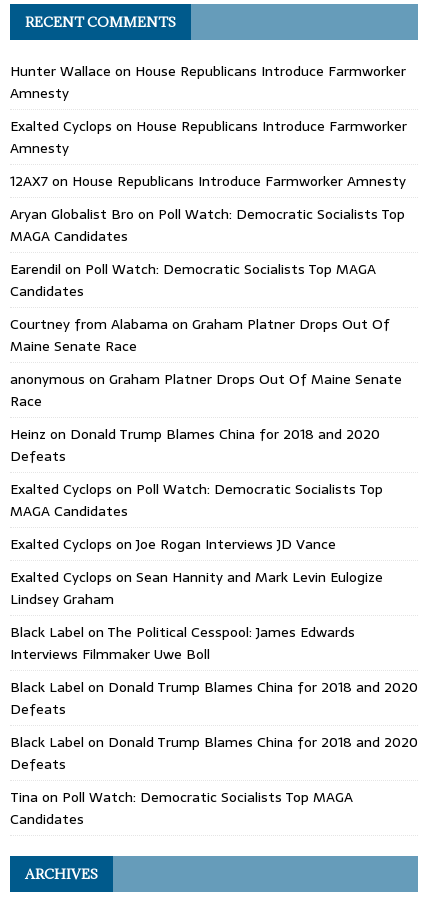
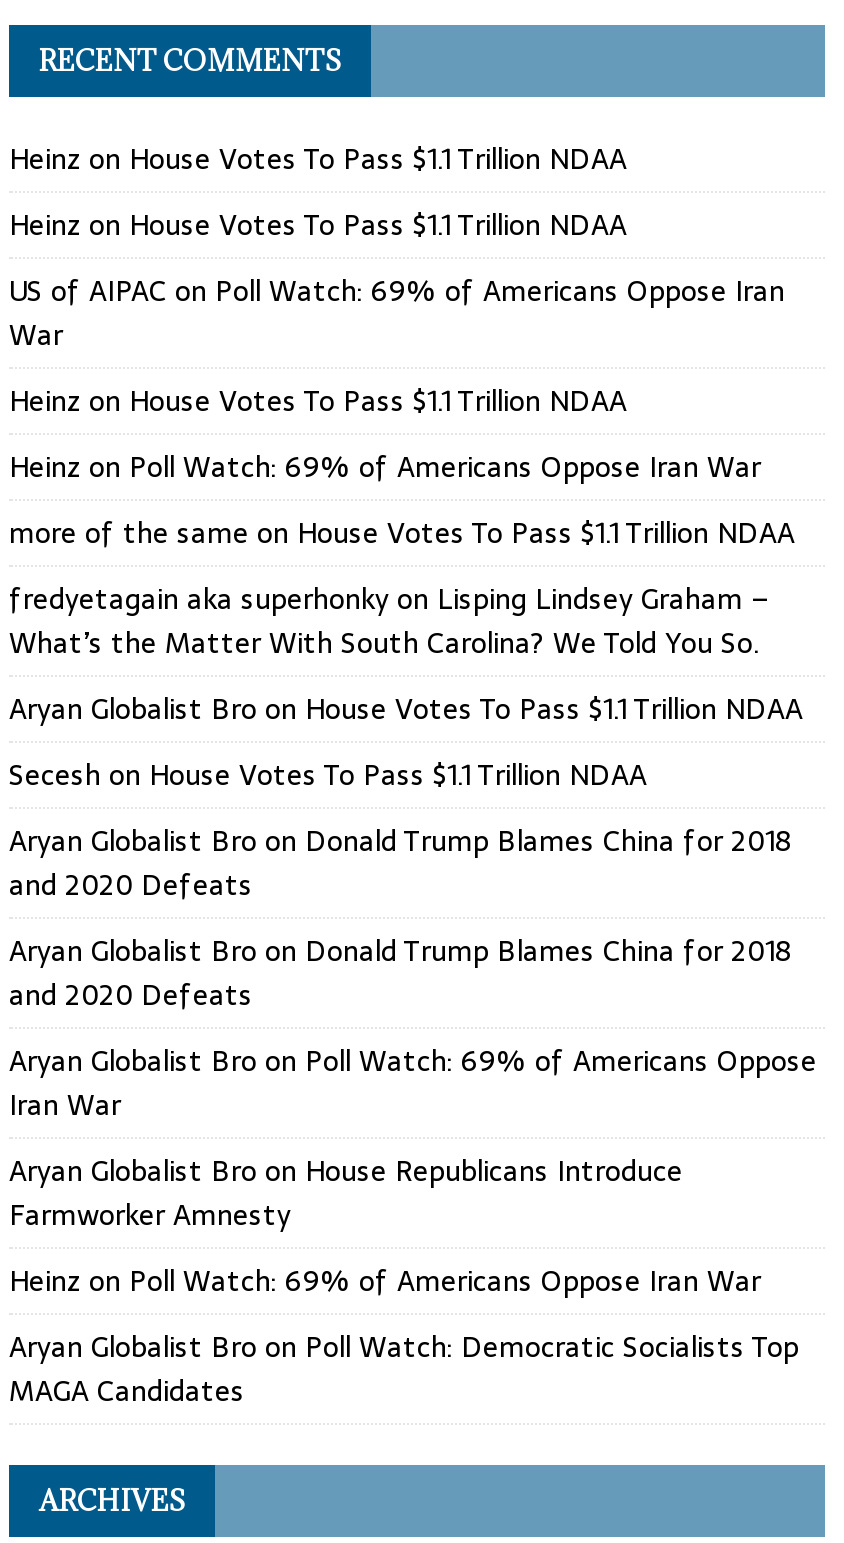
- Hunter Wallace on House Republicans Introduce Farmworker
- Amnesty
- Exalted Cyclops on House Republicans Introduce Farmworker
- Amnesty
- 12AX7 on House Republicans Introduce Farmworker Amnesty
+ Heinz on House Votes To Pass $1.1 Trillion NDAA
+ Heinz on House Votes To Pass $1.1 Trillion NDAA
+ US of AIPAC on Poll Watch: 69% of Americans Oppose Iran
+ War
+ Heinz on House Votes To Pass $1.1 Trillion NDAA
+ Heinz on Poll Watch: 69% of Americans Oppose Iran War
+ more of the same on House Votes To Pass $1.1 Trillion NDAA
+ fredyetagain aka superhonky on Lisping Lindsey Graham –
+ What’s the Matter With South Carolina? We Told You So.
+ Aryan Globalist Bro on House Votes To Pass $1.1 Trillion NDAA
+ Secesh on House Votes To Pass $1.1 Trillion NDAA
+ Aryan Globalist Bro on Donald Trump Blames China for 2018
+ and 2020 Defeats
+ Aryan Globalist Bro on Donald Trump Blames China for 2018
+ and 2020 Defeats
+ Aryan Globalist Bro on Poll Watch: 69% of Americans Oppose
+ Iran War
+ Aryan Globalist Bro on House Republicans Introduce
+ Farmworker Amnesty
+ Heinz on Poll Watch: 69% of Americans Oppose Iran War

moved down: Aryan Globalist Bro on Poll Watch: Democratic Socialists Top | MAGA Candidates

- Earendil on Poll Watch: Democratic Socialists Top MAGA
- Candidates
- Courtney from Alabama on Graham Platner Drops Out Of
- Maine Senate Race
- anonymous on Graham Platner Drops Out Of Maine Senate
- Race
- Heinz on Donald Trump Blames China for 2018 and 2020
- Defeats
- Exalted Cyclops on Poll Watch: Democratic Socialists Top
- MAGA Candidates
- Exalted Cyclops on Joe Rogan Interviews JD Vance
- Exalted Cyclops on Sean Hannity and Mark Levin Eulogize
- Lindsey Graham
- Black Label on The Political Cesspool: James Edwards
- Interviews Filmmaker Uwe Boll
- Black Label on Donald Trump Blames China for 2018 and 2020
- Defeats
- Black Label on Donald Trump Blames China for 2018 and 2020
- Defeats
- Tina on Poll Watch: Democratic Socialists Top MAGA
- Candidates
